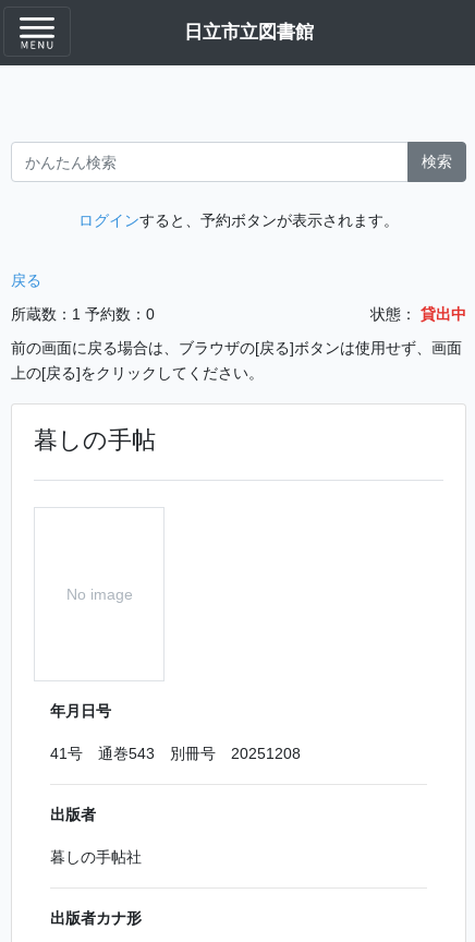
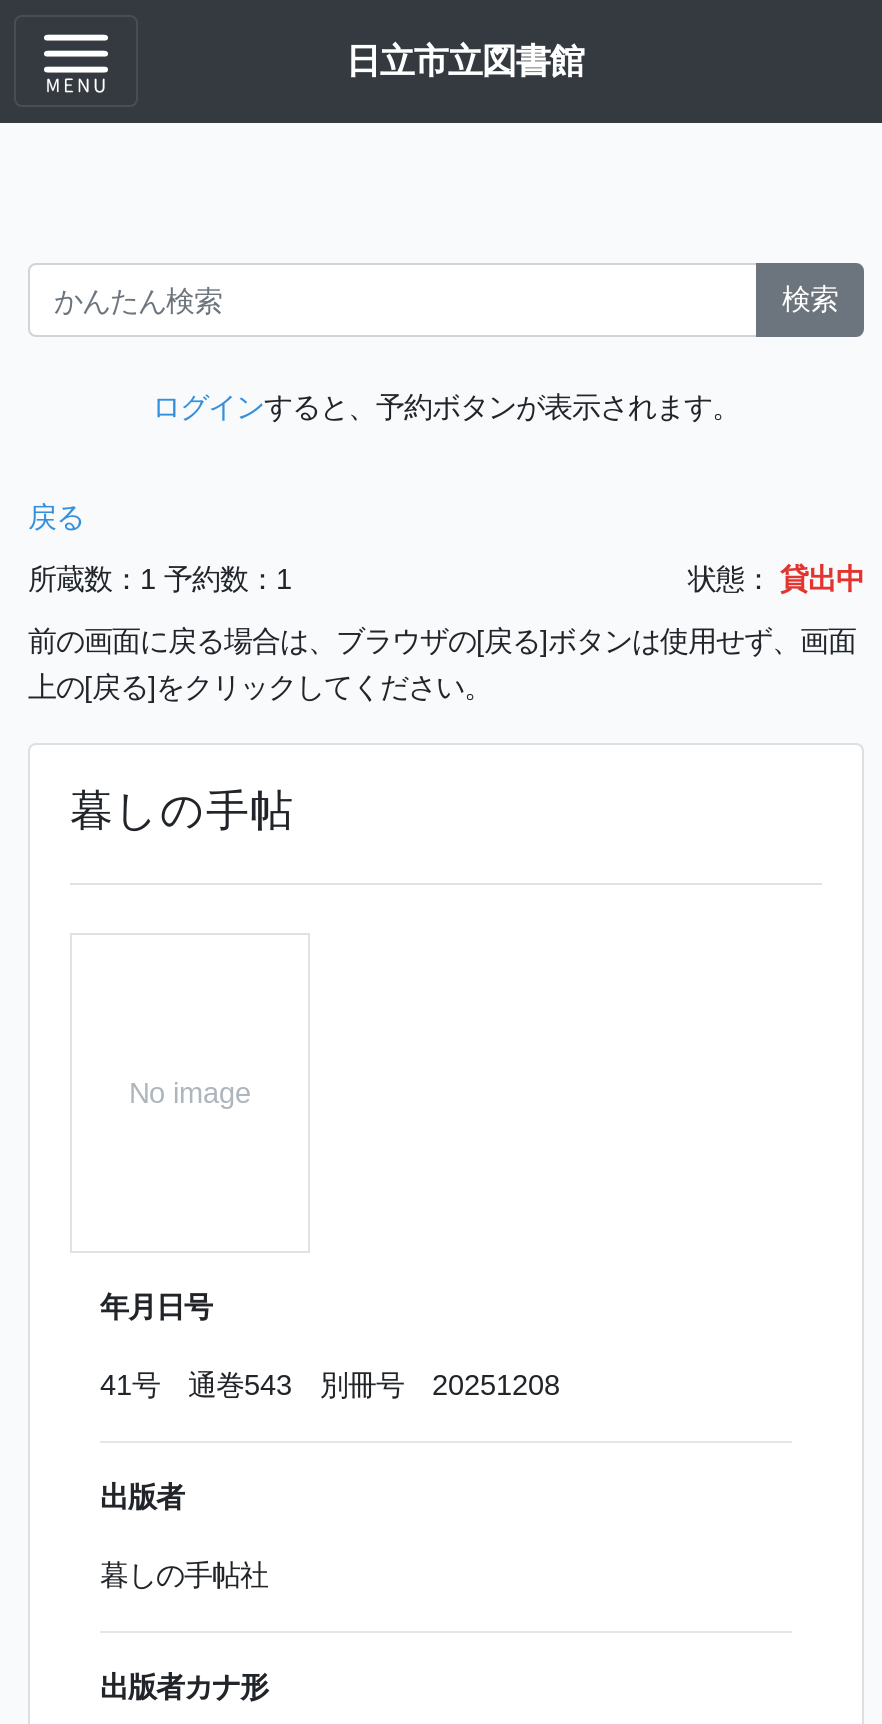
- 所蔵数：1 予約数：0
+ 所蔵数：1 予約数：1
